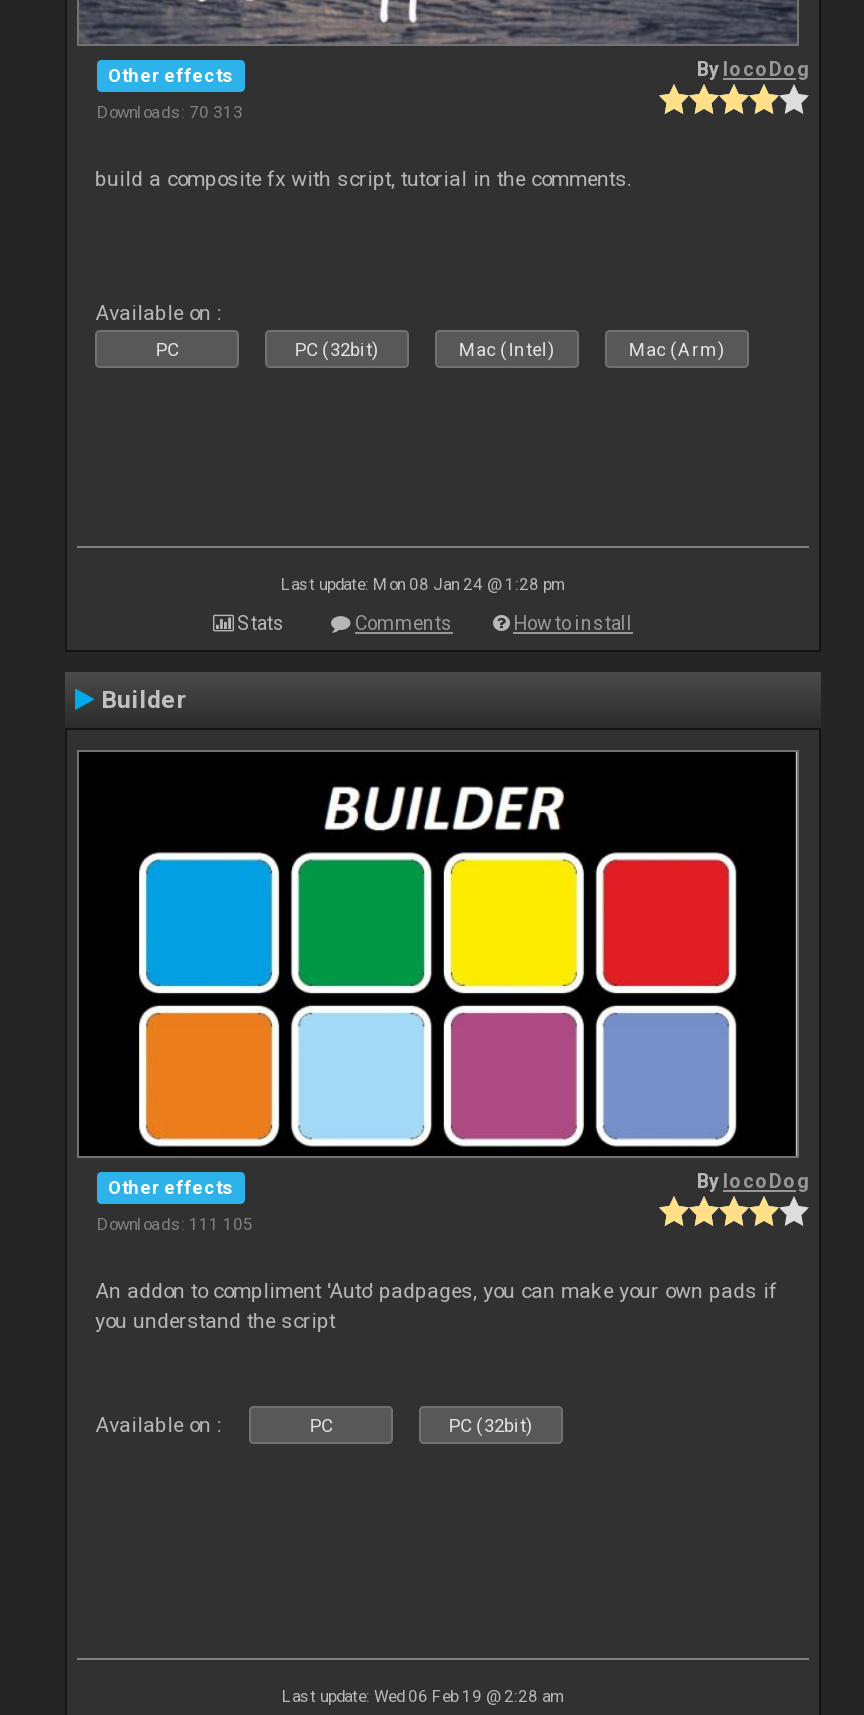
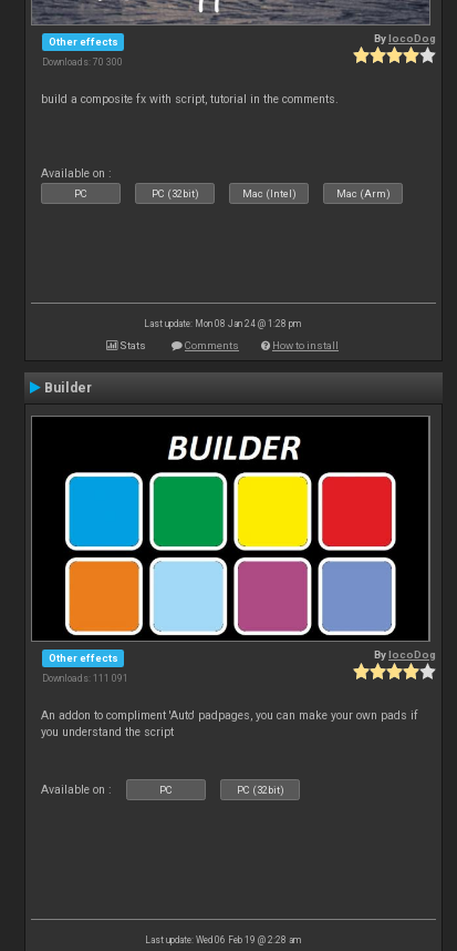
- Downloads: 70 313
+ Downloads: 70 300

- Downloads: 111 105
+ Downloads: 111 091
